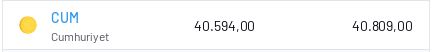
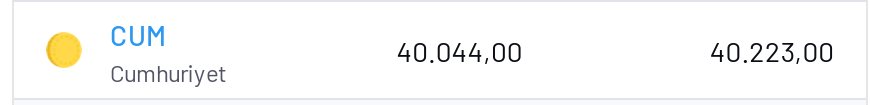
- 40.594,00
+ 40.044,00

- 40.809,00
+ 40.223,00
